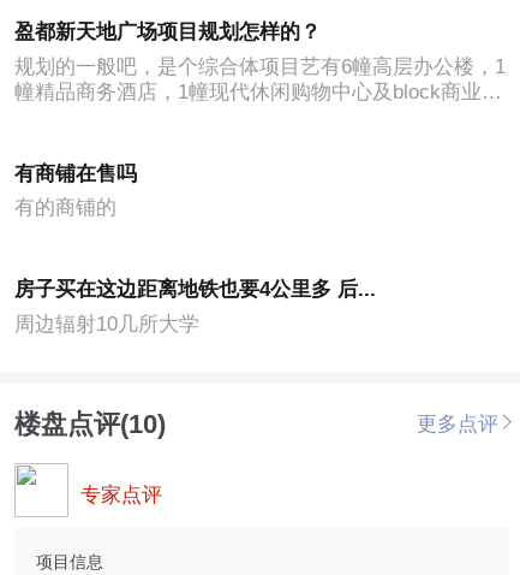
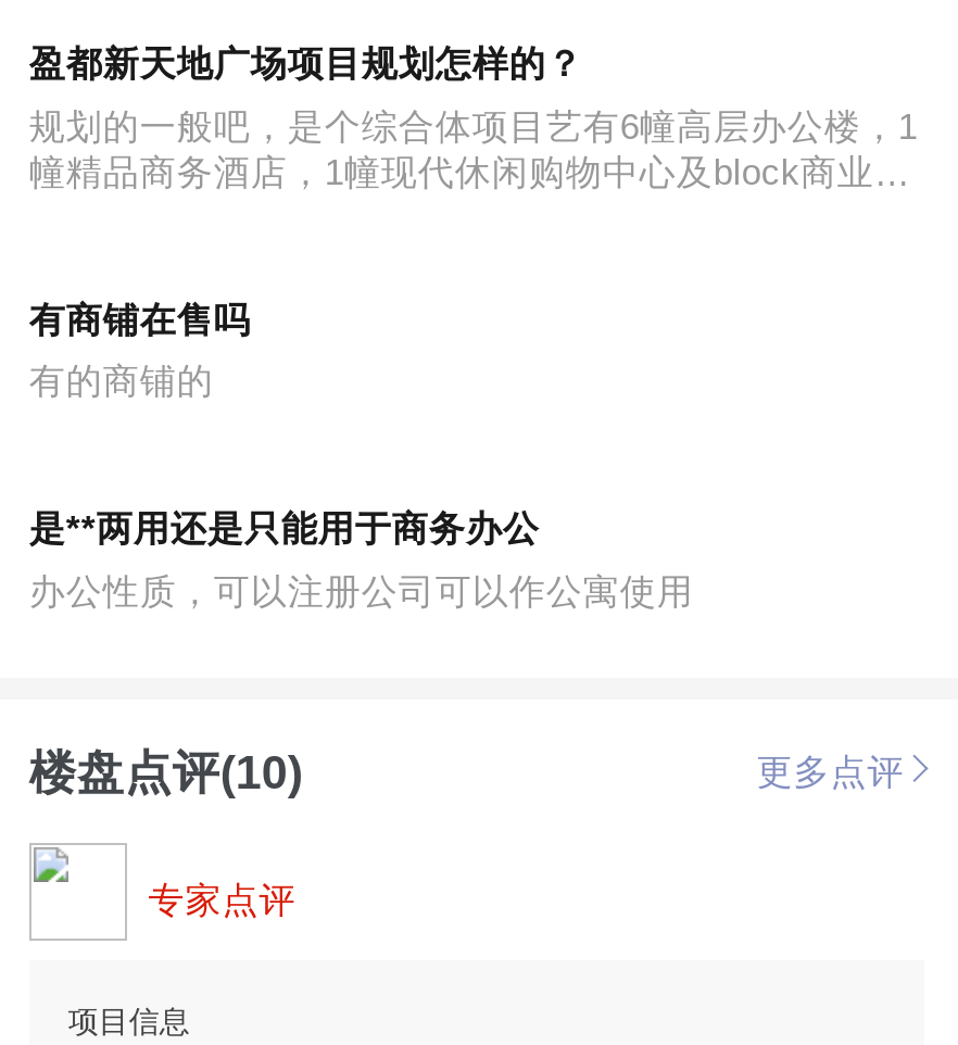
- 房子买在这边距离地铁也要4公里多 后...
+ 是**两用还是只能用于商务办公

- 周边辐射10几所大学
+ 办公性质，可以注册公司可以作公寓使用
